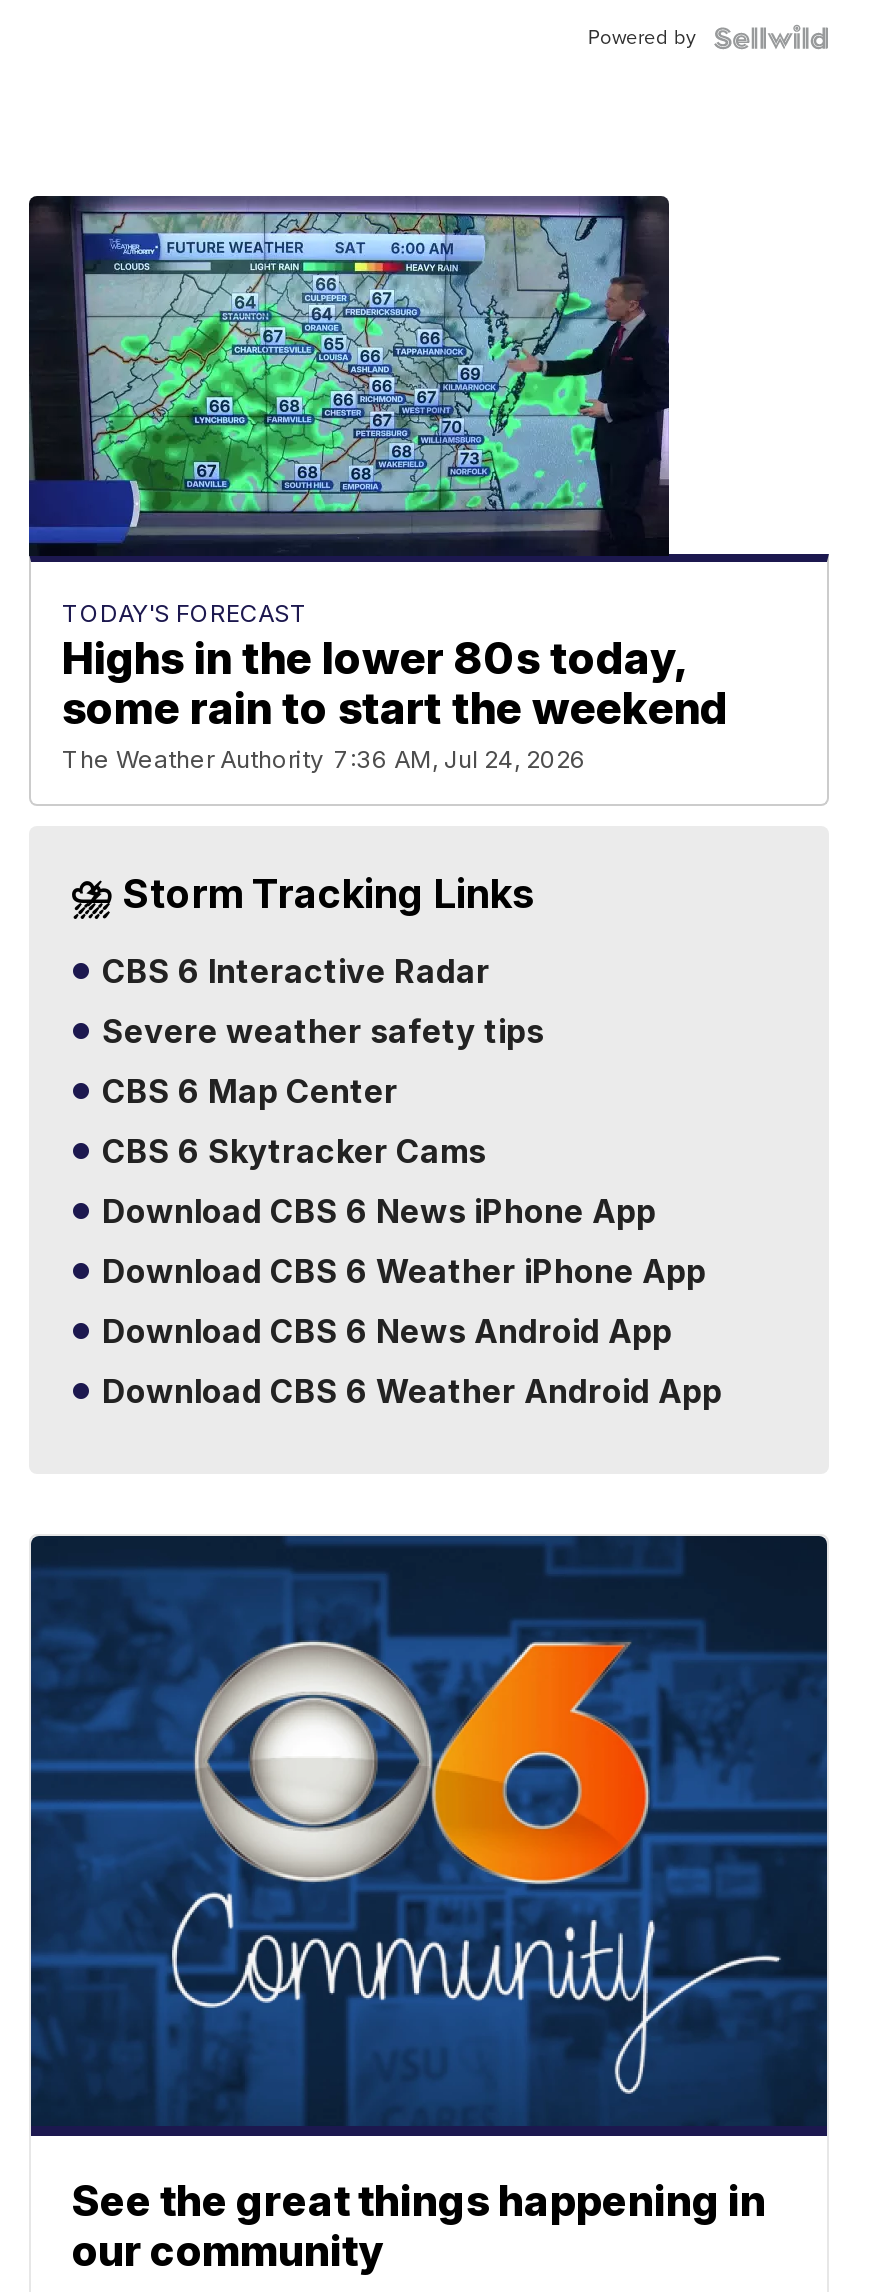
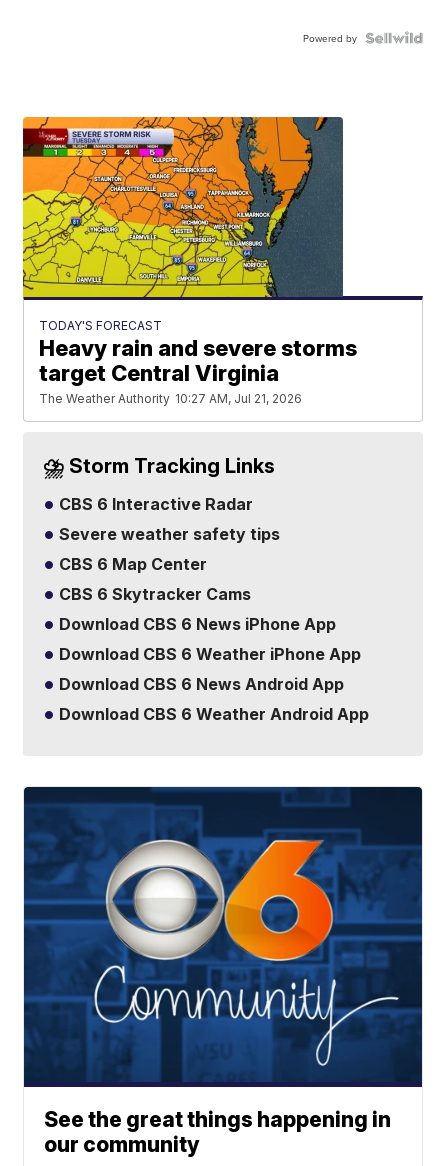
- [image]
- Highs in the lower 80s today,
- some rain to start the weekend
- The Weather Authority 7:36 AM, Jul 24, 2026
+ [image]
+ Heavy rain and severe storms
+ target Central Virginia
+ The Weather Authority 10:27 AM, Jul 21, 2026
